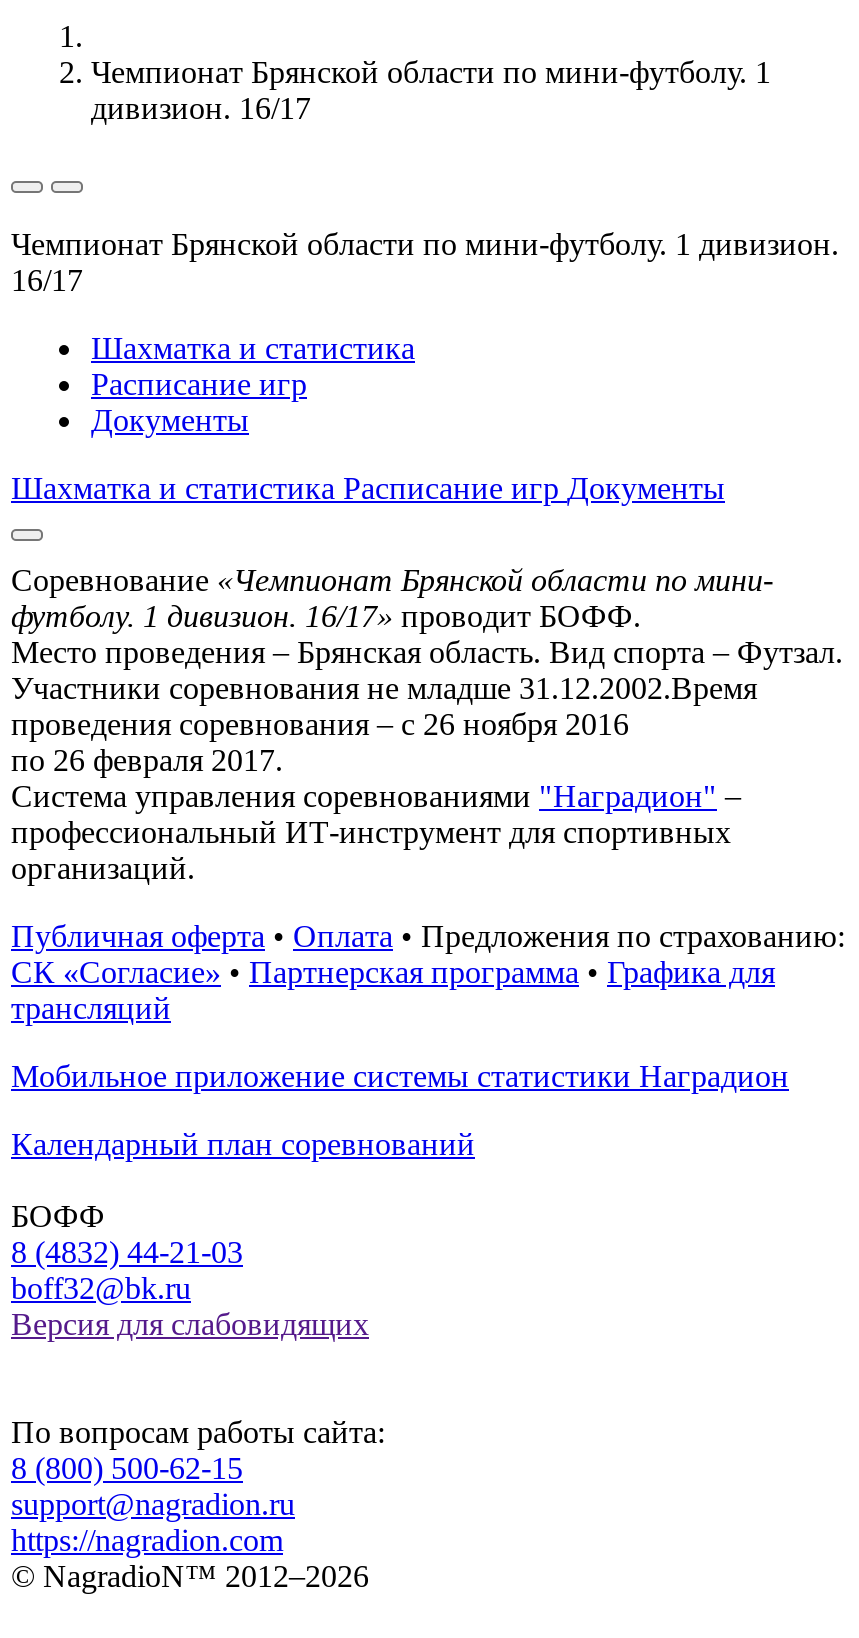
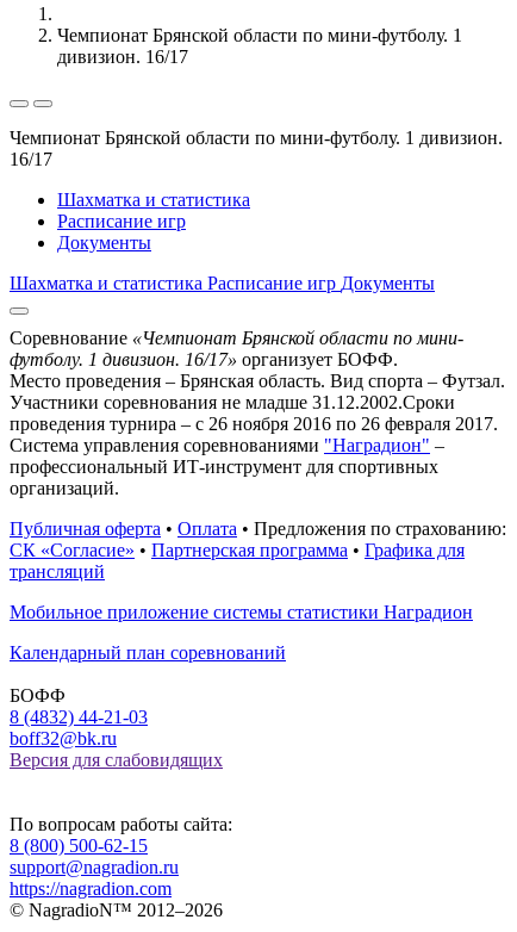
- футболу. 1 дивизион. 16/17» проводит БОФФ.
+ футболу. 1 дивизион. 16/17» организует БОФФ.

- Участники соревнования не младше 31.12.2002.Время
- проведения соревнования – с 26 ноября 2016
- по 26 февраля 2017.
+ Участники соревнования не младше 31.12.2002.Сроки
+ проведения турнира – с 26 ноября 2016 по 26 февраля 2017.
